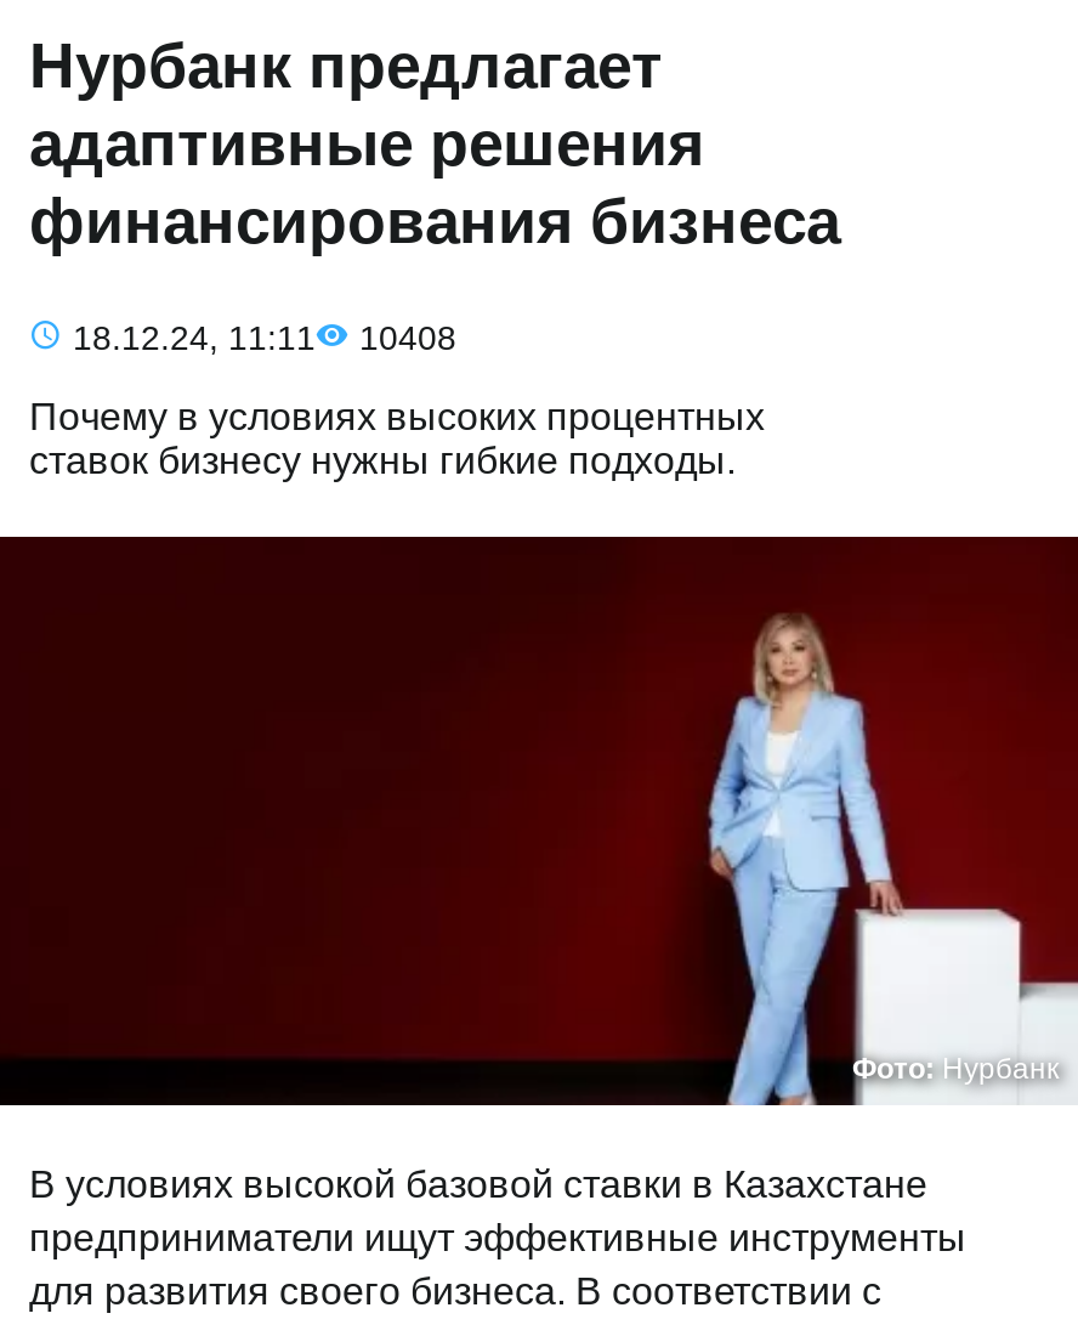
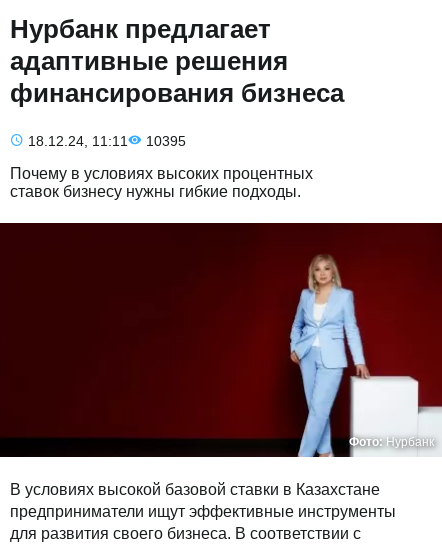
- 18.12.24, 11:11 10408
+ 18.12.24, 11:11 10395
